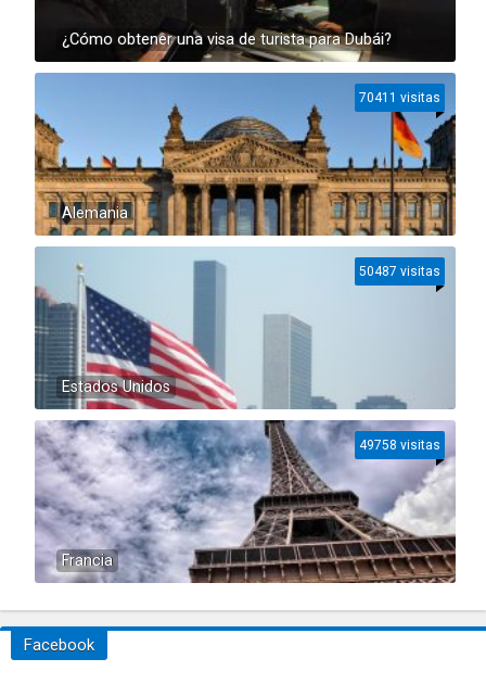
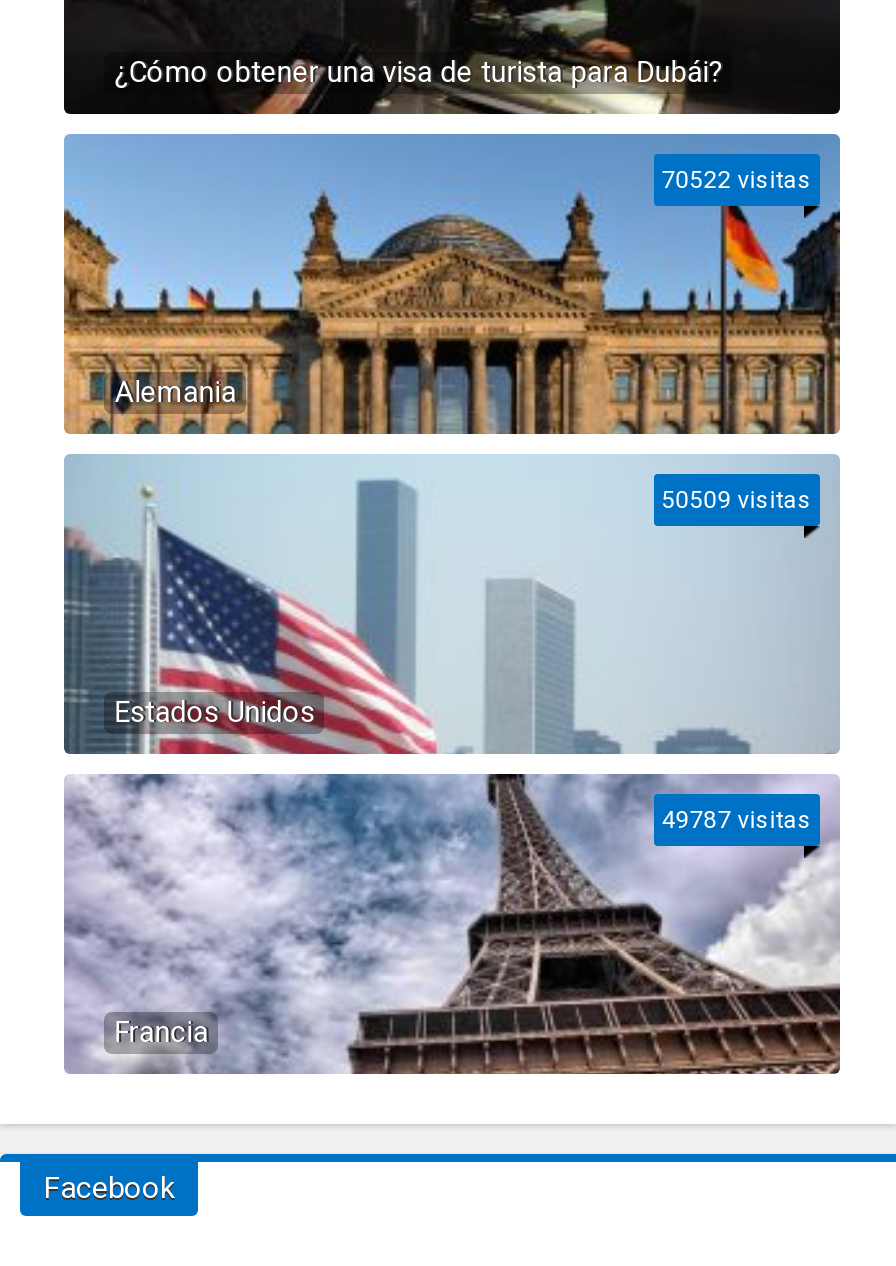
- 70411 visitas
+ 70522 visitas

- 50487 visitas
+ 50509 visitas

- 49758 visitas
+ 49787 visitas
